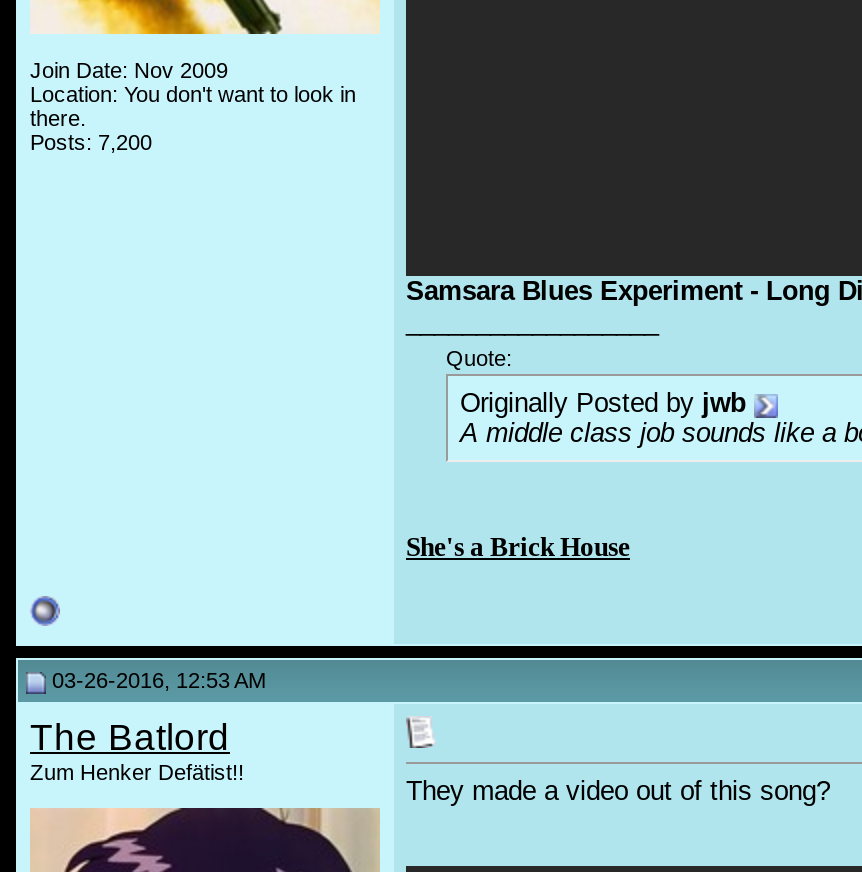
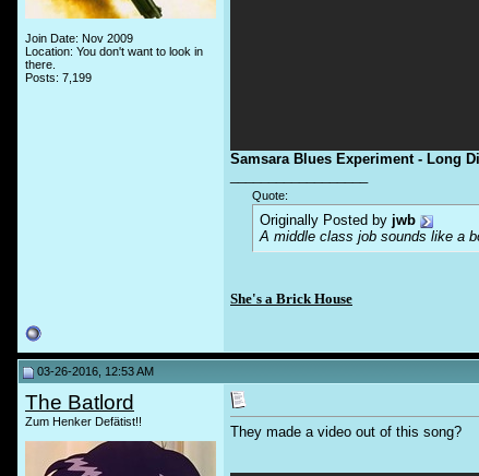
- Posts: 7,200
+ Posts: 7,199
